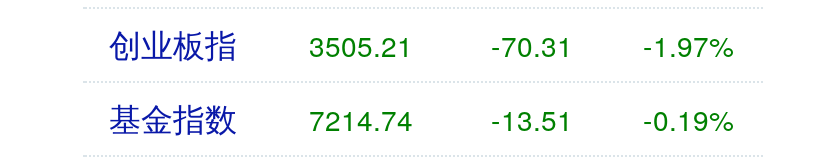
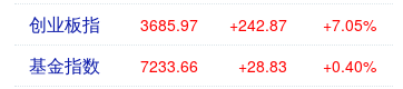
- 3505.21
+ 3685.97

- -70.31
+ +242.87

- -1.97%
+ +7.05%

- 7214.74
+ 7233.66

- -13.51
+ +28.83

- -0.19%
+ +0.40%
